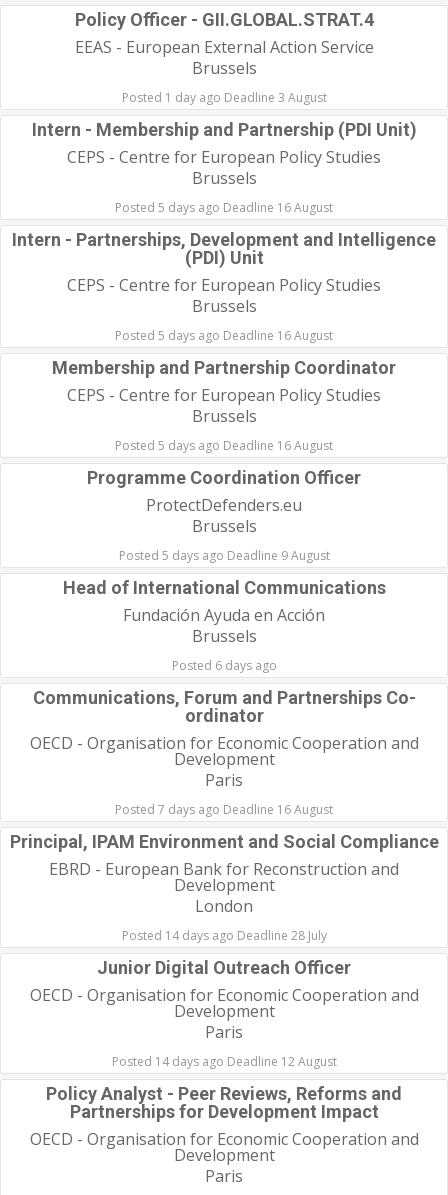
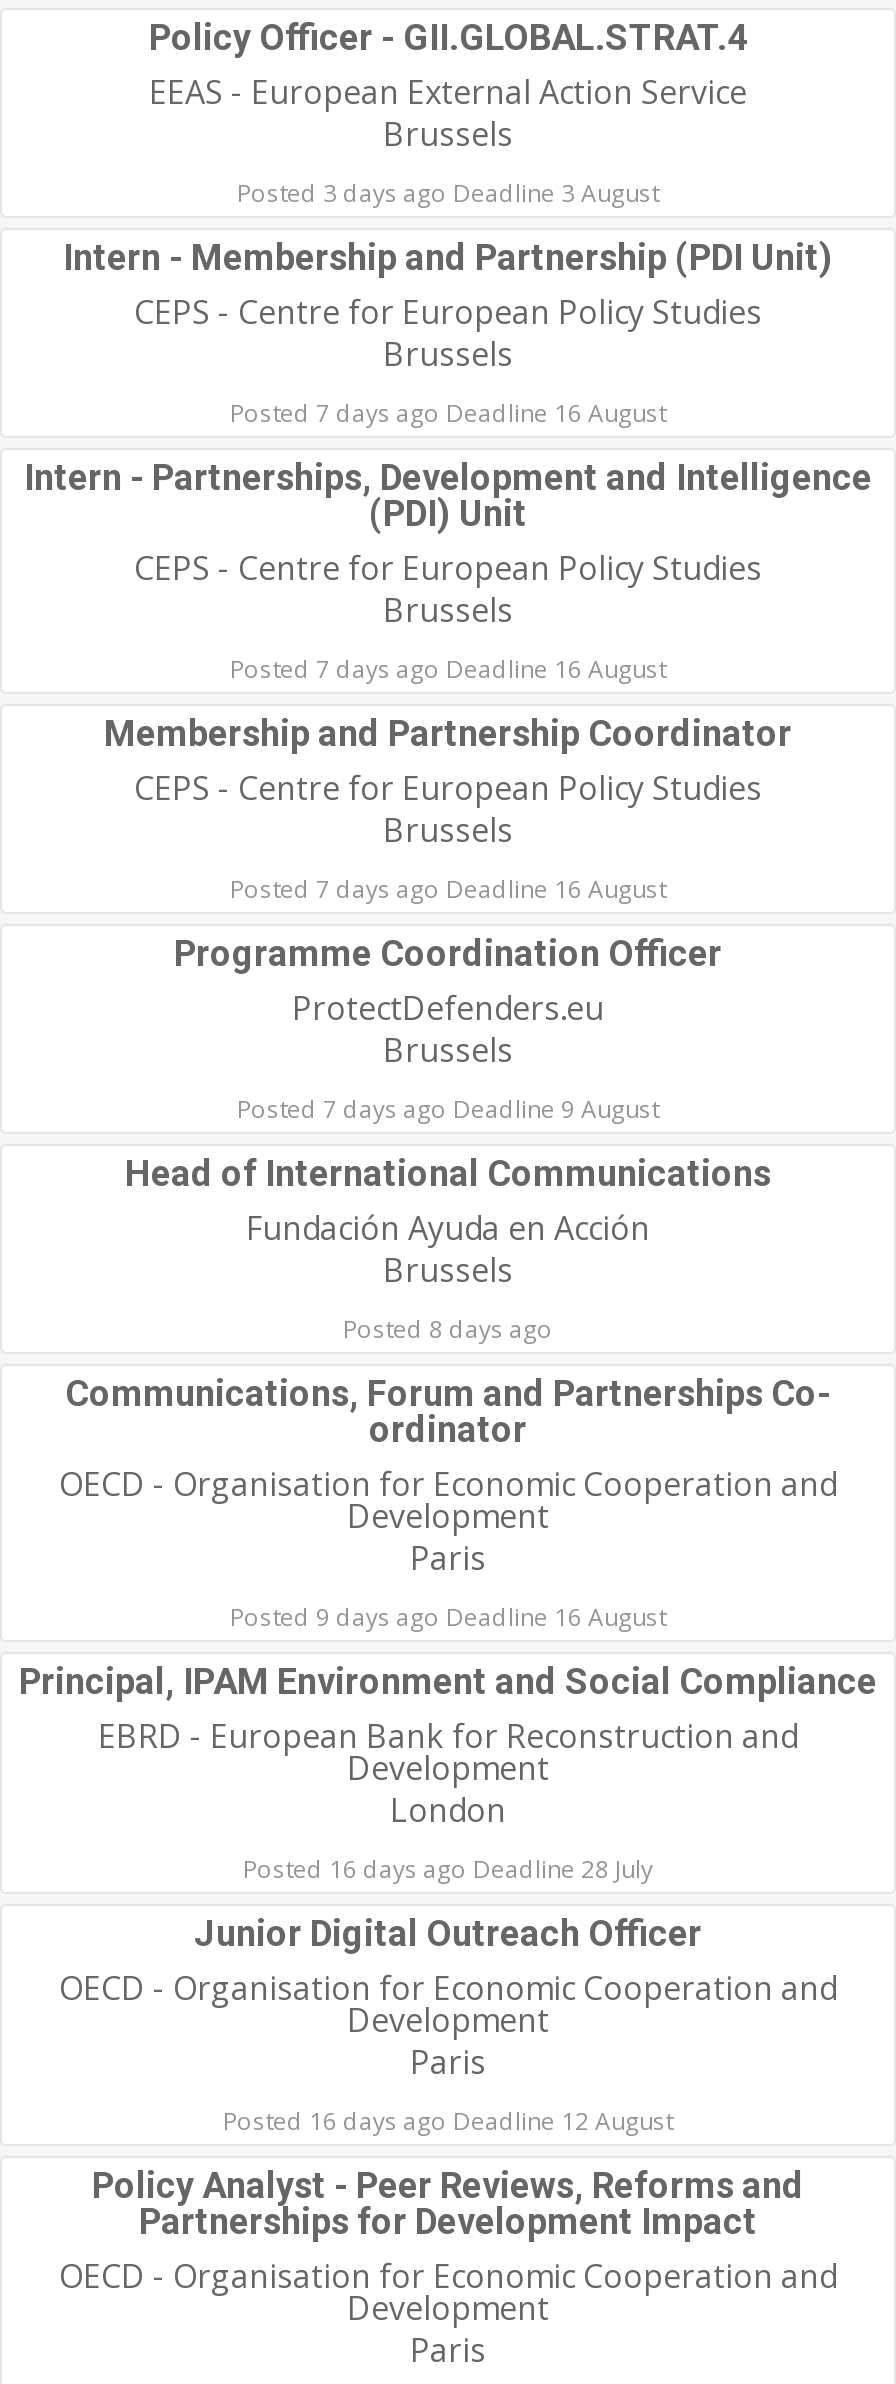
- Posted 1 day ago Deadline 3 August
+ Posted 3 days ago Deadline 3 August

- Posted 5 days ago Deadline 16 August
+ Posted 7 days ago Deadline 16 August

- Posted 5 days ago Deadline 16 August
+ Posted 7 days ago Deadline 16 August

- Posted 5 days ago Deadline 16 August
+ Posted 7 days ago Deadline 16 August

- Posted 5 days ago Deadline 9 August
+ Posted 7 days ago Deadline 9 August

- Posted 6 days ago
+ Posted 8 days ago

- Posted 7 days ago Deadline 16 August
+ Posted 9 days ago Deadline 16 August

- Posted 14 days ago Deadline 28 July
+ Posted 16 days ago Deadline 28 July

- Posted 14 days ago Deadline 12 August
+ Posted 16 days ago Deadline 12 August
